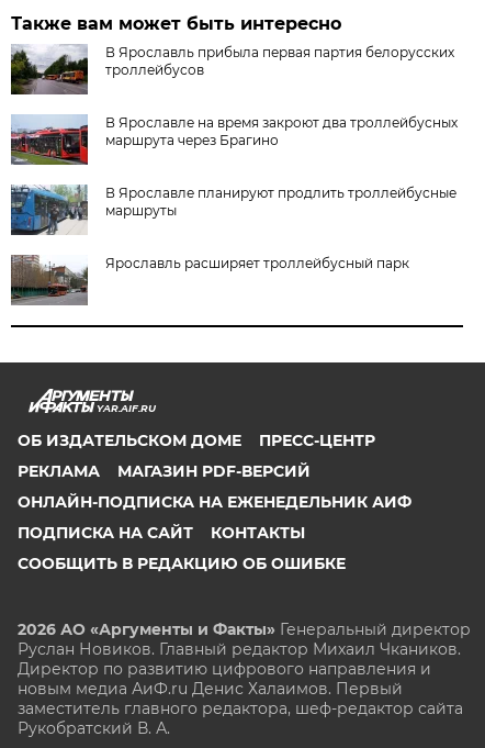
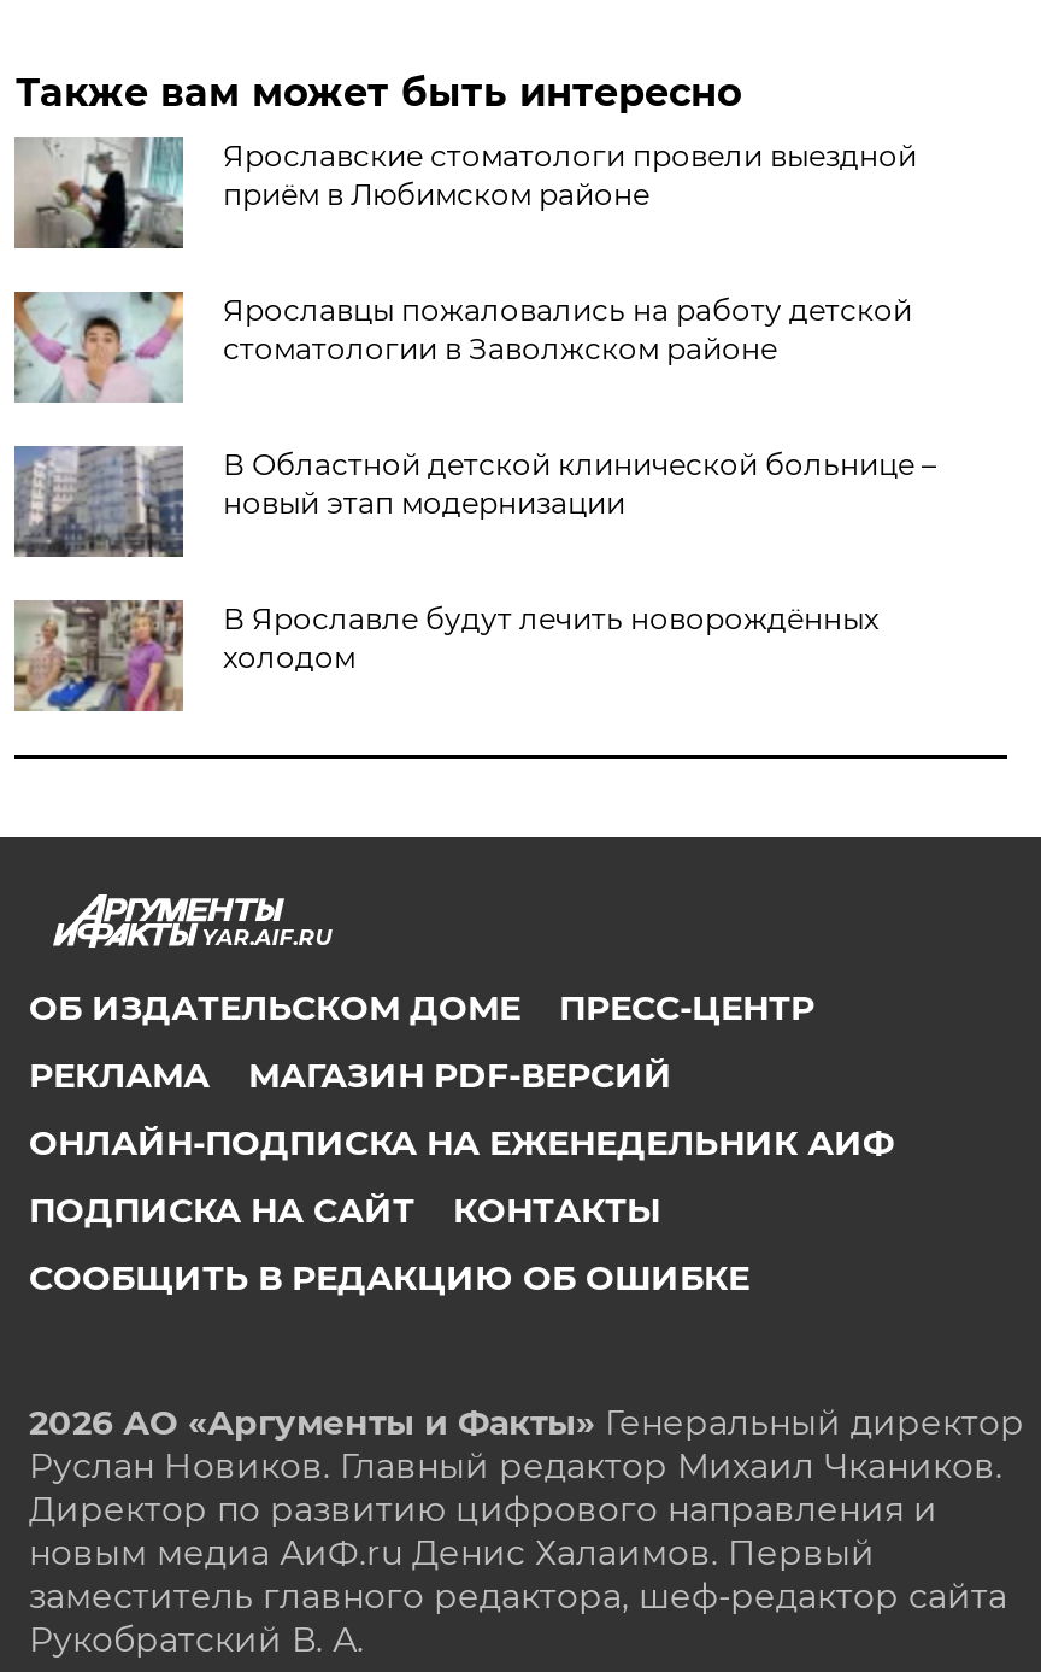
- [image]
- В Ярославль прибыла первая партия белорусских
- троллейбусов
+ [image]
+ Ярославские стоматологи провели выездной
+ приём в Любимском районе

- [image]
- В Ярославле на время закроют два троллейбусных
- маршрута через Брагино
+ [image]
+ Ярославцы пожаловались на работу детской
+ стоматологии в Заволжском районе

- [image]
- В Ярославле планируют продлить троллейбусные
- маршруты
+ [image]
+ В Областной детской клинической больнице –
+ новый этап модернизации

- [image]
- Ярославль расширяет троллейбусный парк
+ [image]
+ В Ярославле будут лечить новорождённых
+ холодом
